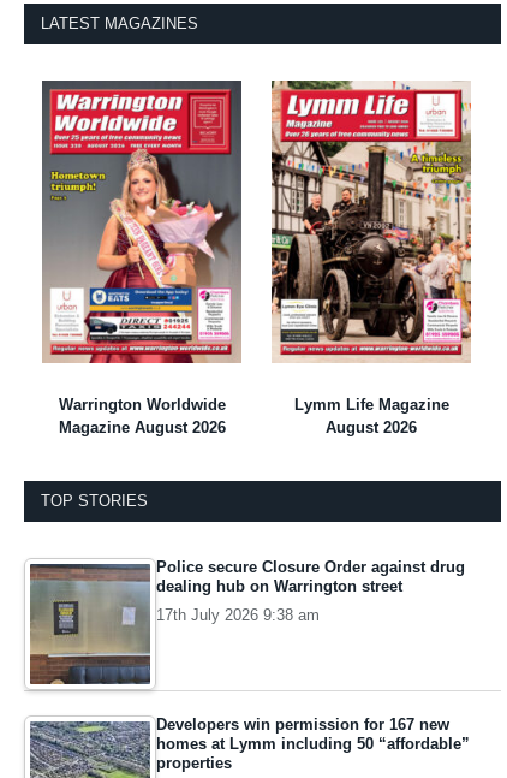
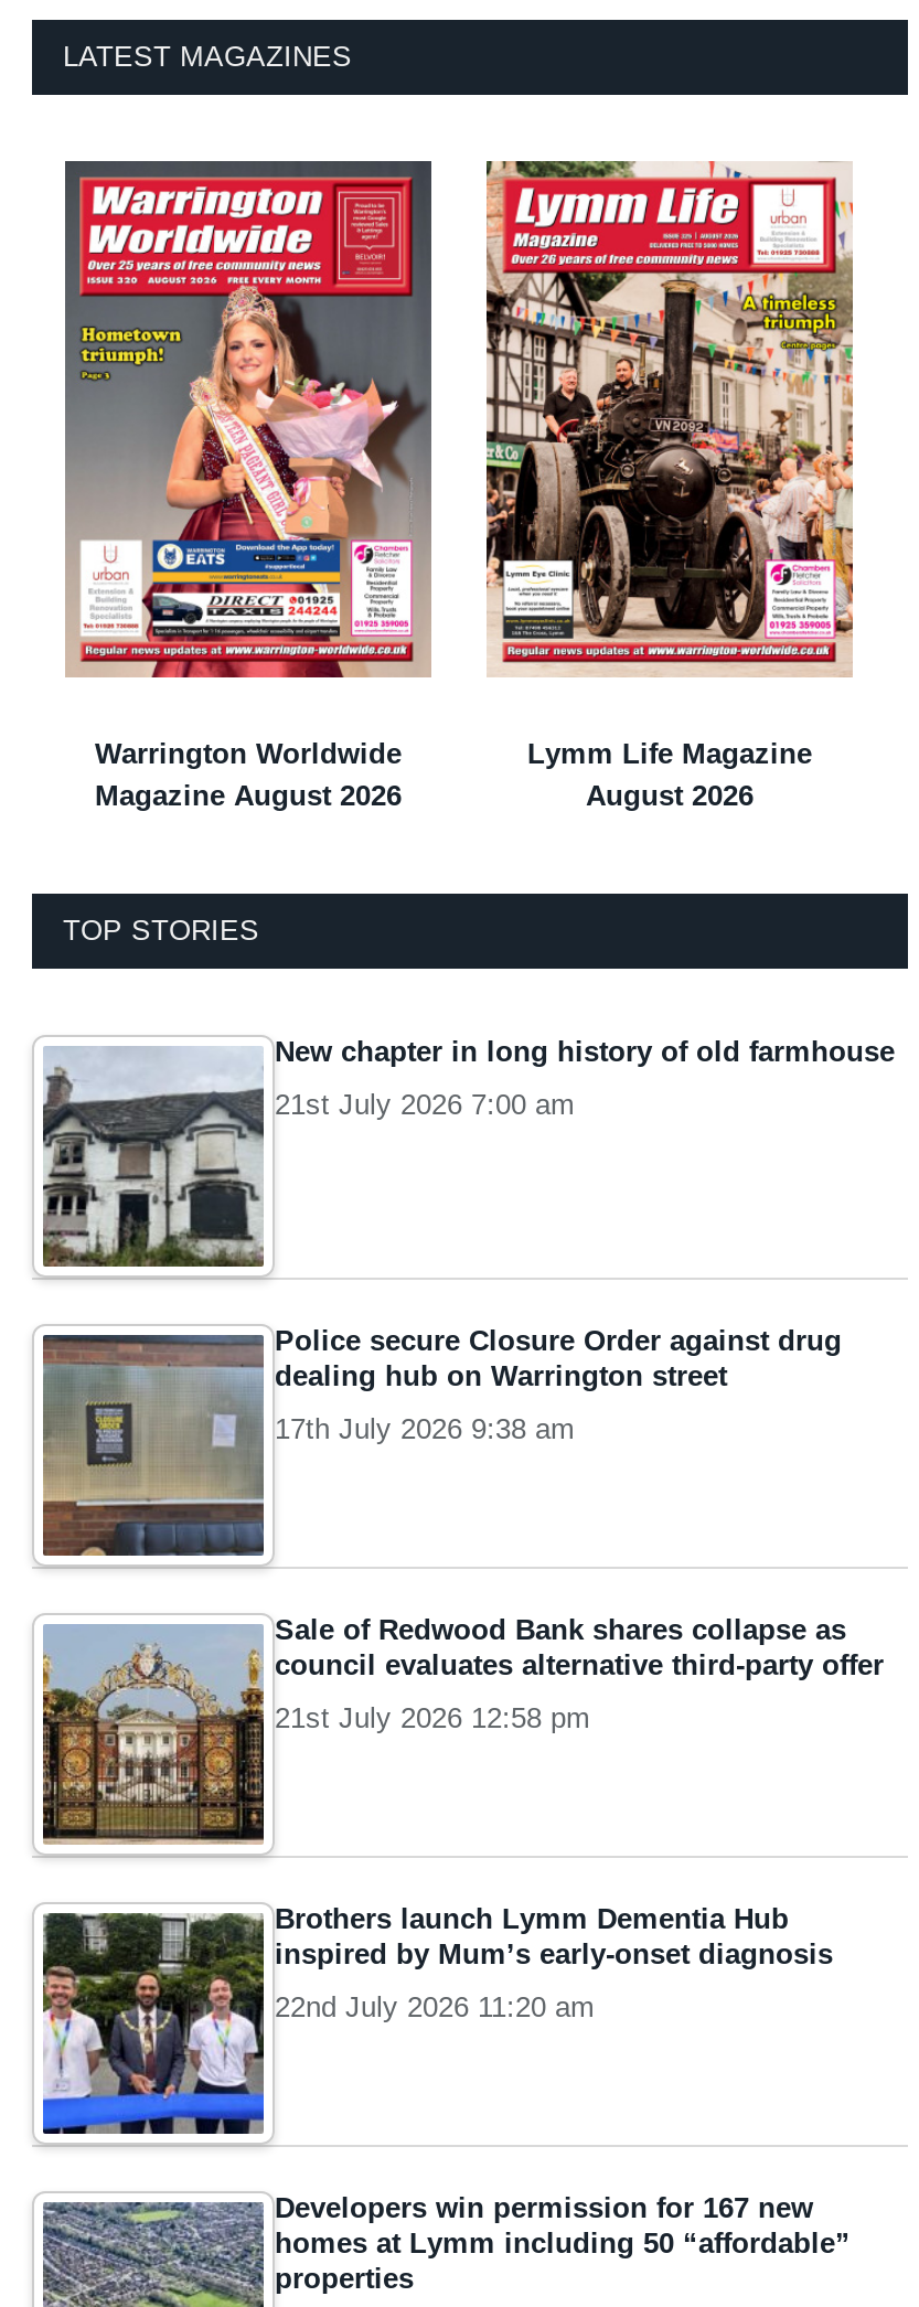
+ [image]
+ New chapter in long history of old farmhouse
+ 21st July 2026 7:00 am

+ [image]
+ Sale of Redwood Bank shares collapse as
+ council evaluates alternative third-party offer
+ 21st July 2026 12:58 pm

+ [image]
+ Brothers launch Lymm Dementia Hub
+ inspired by Mum’s early-onset diagnosis
+ 22nd July 2026 11:20 am
